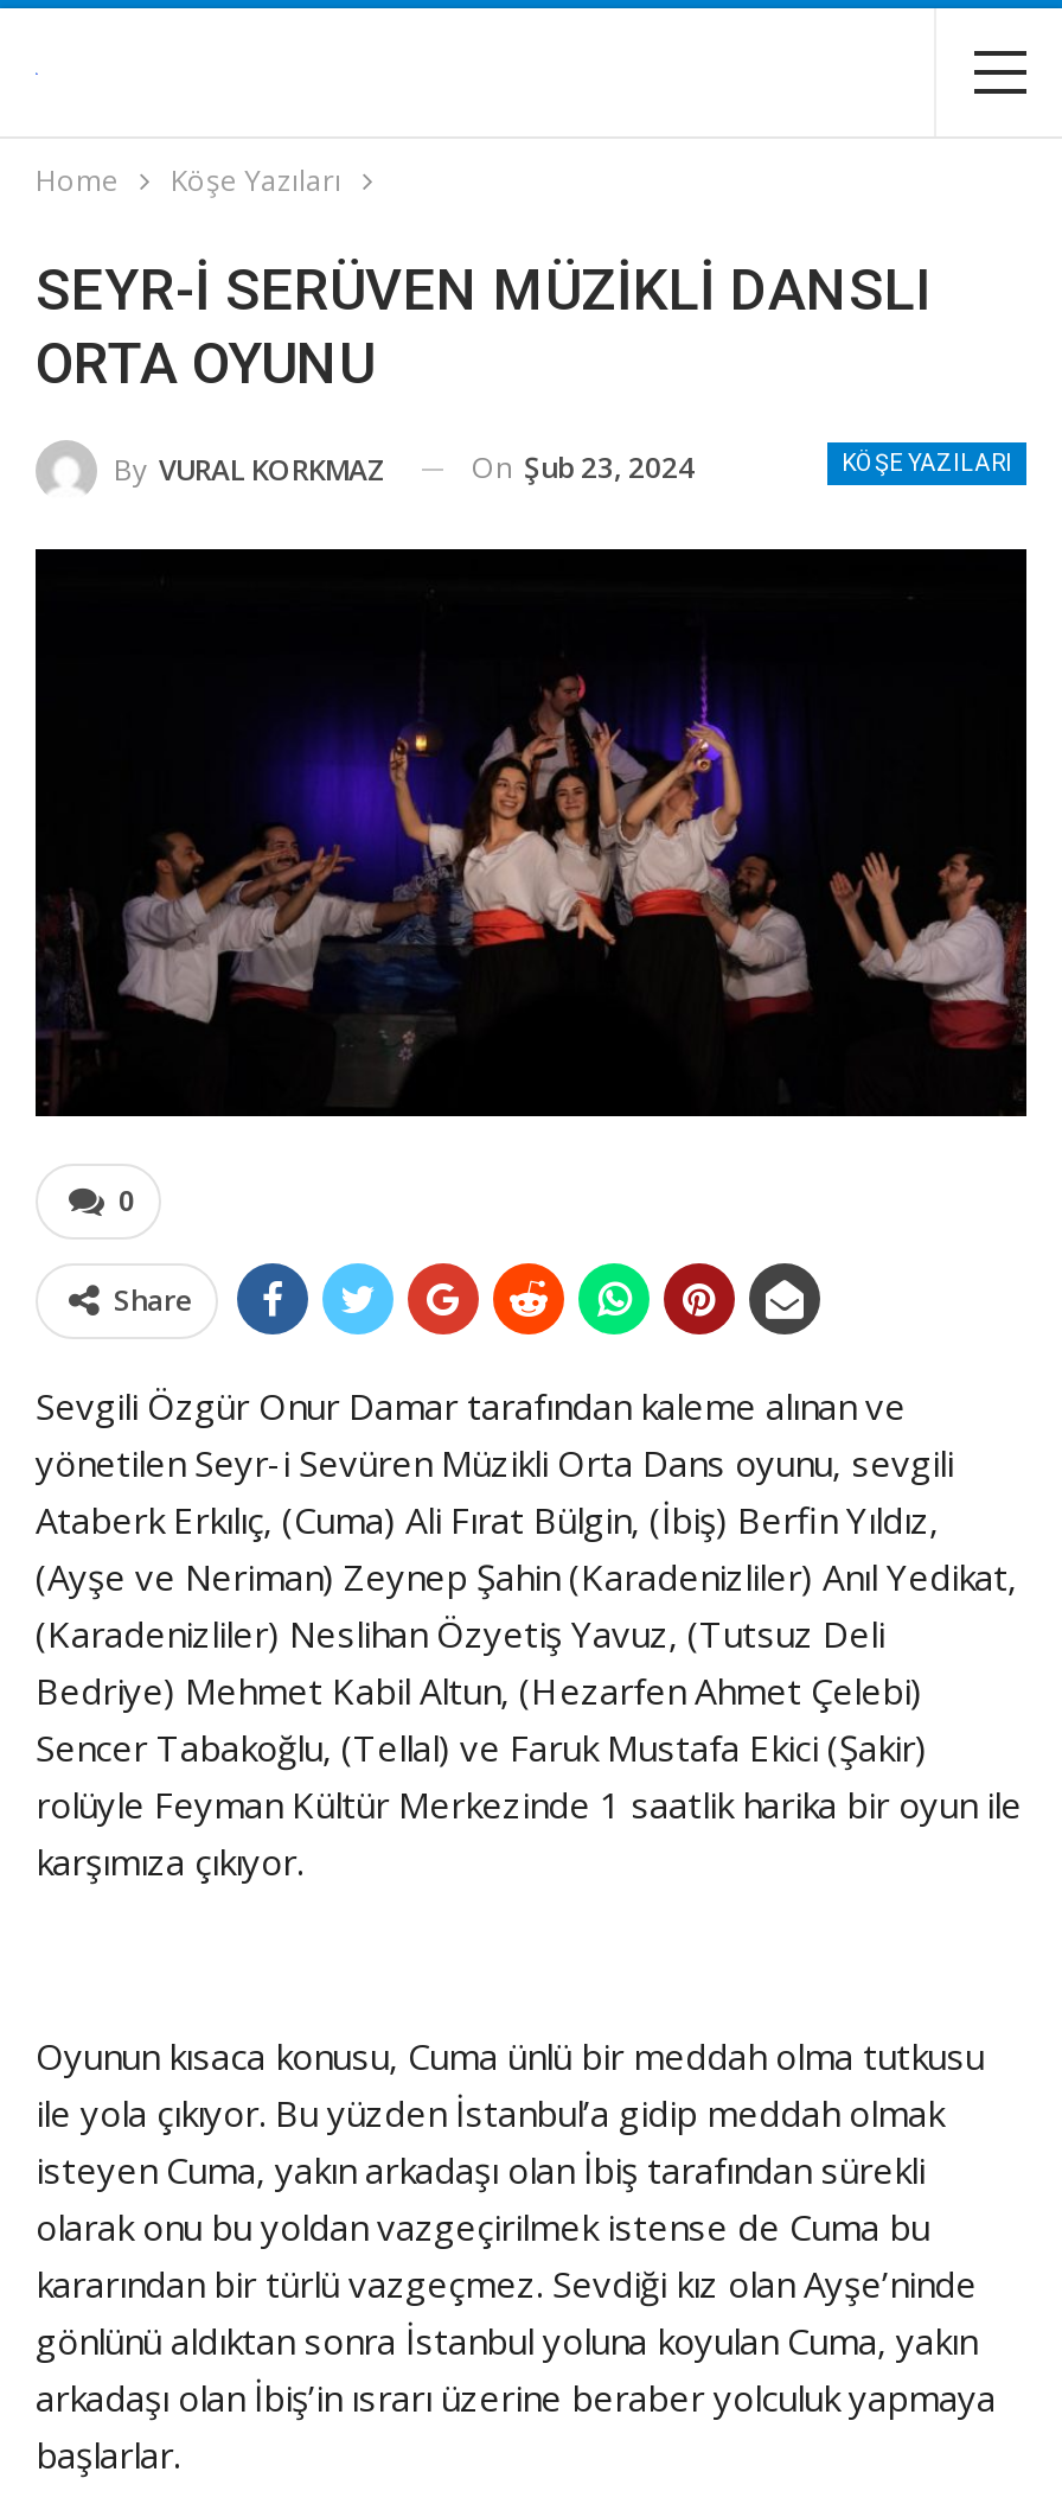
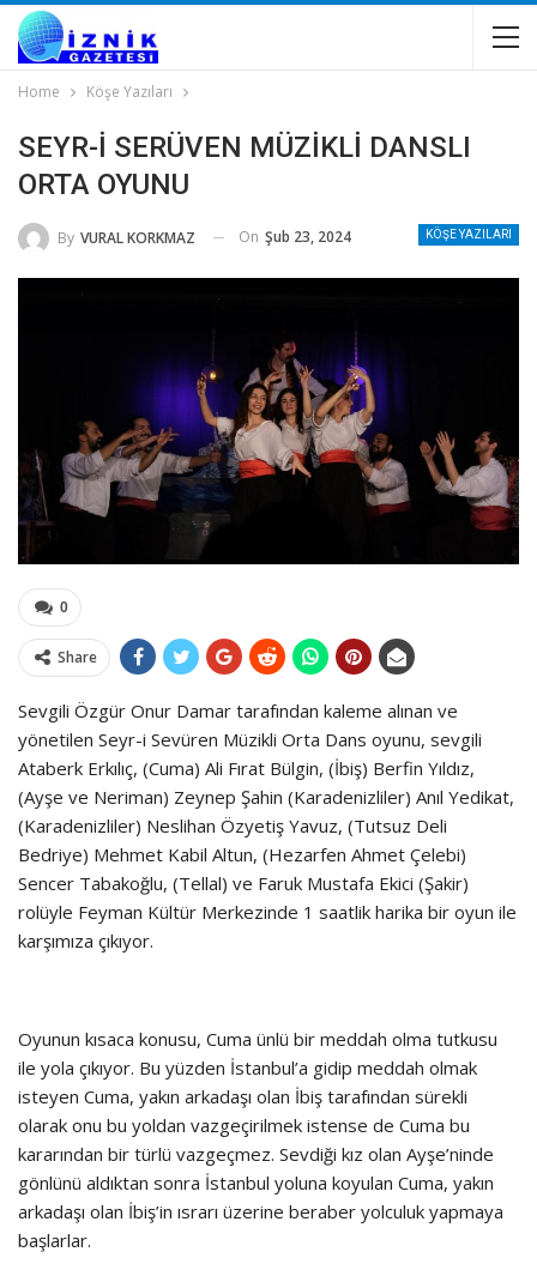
+ [image]
